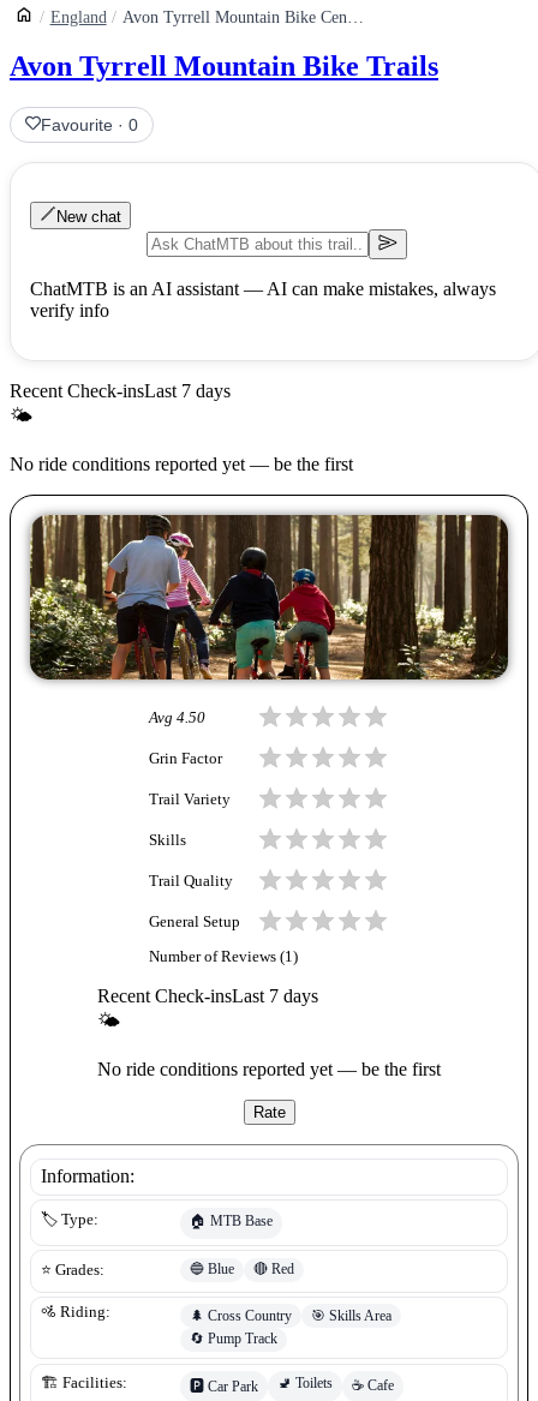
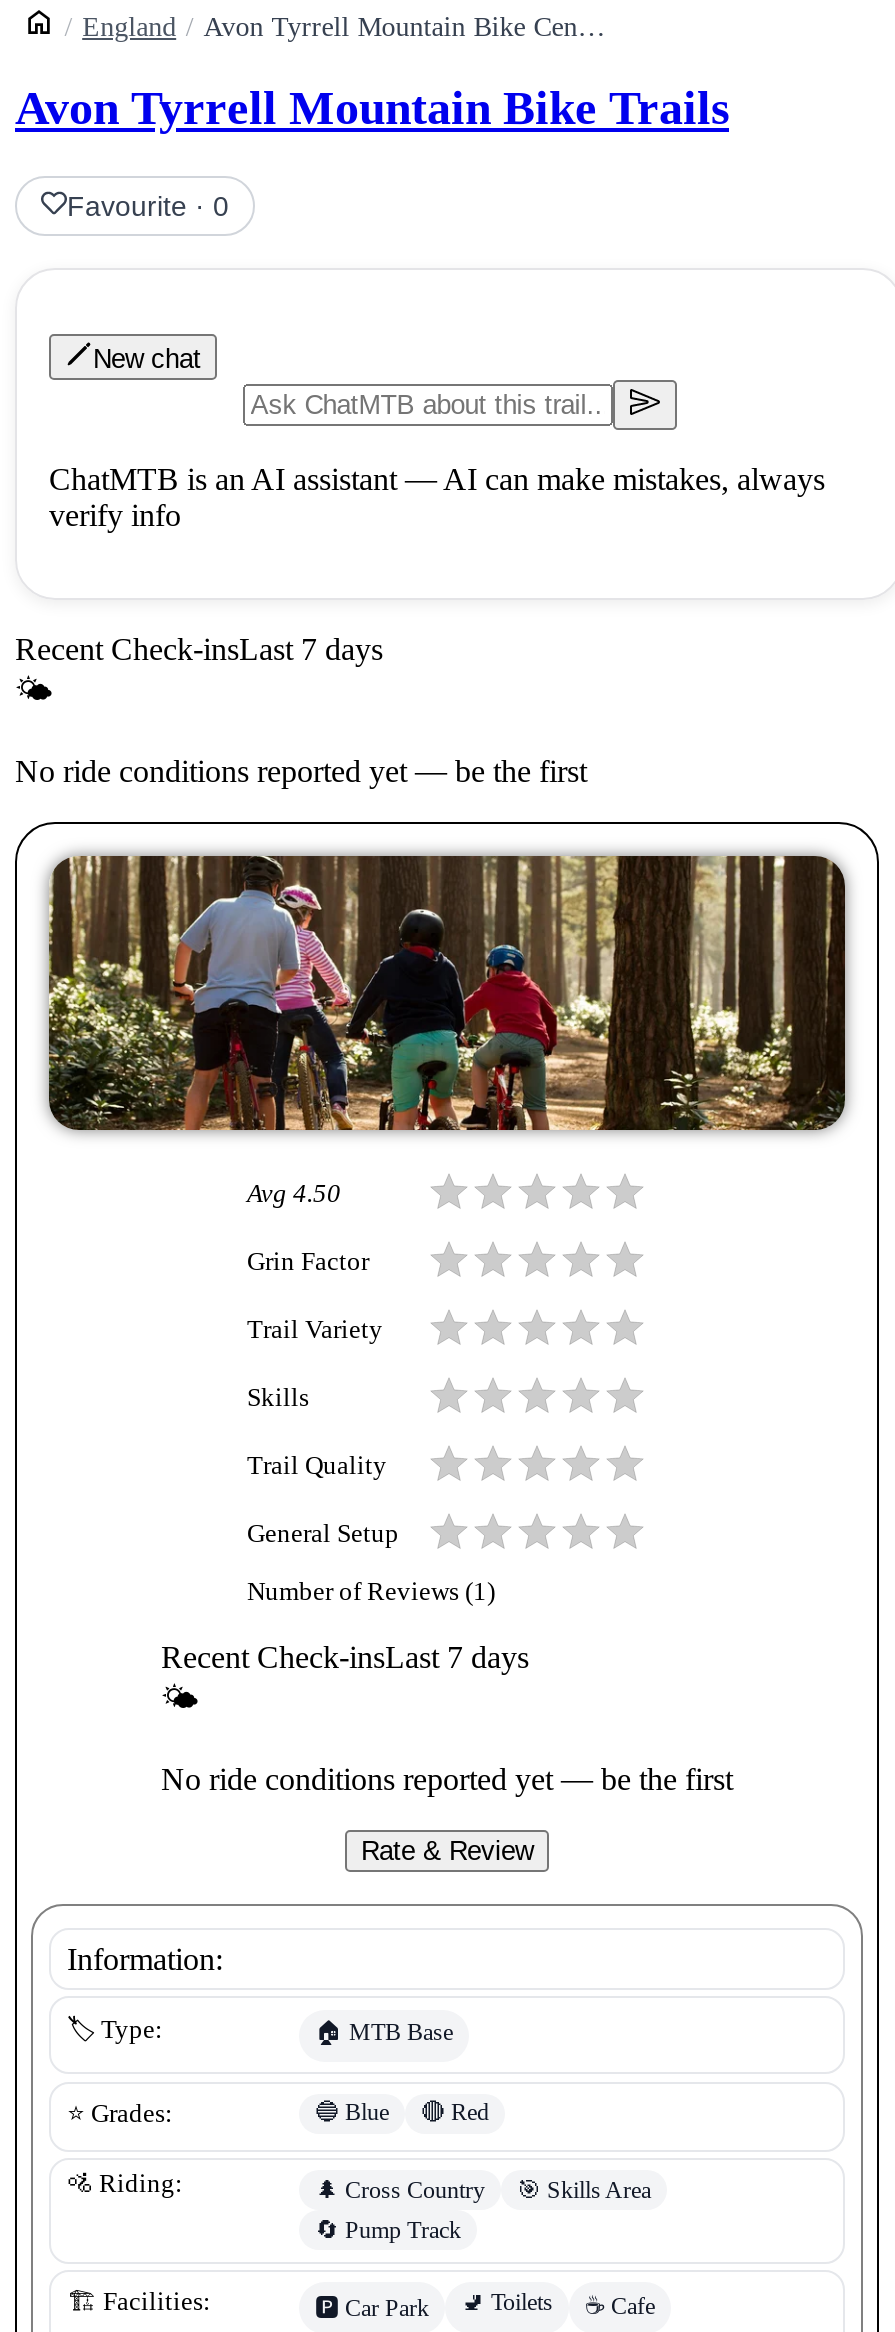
- Rate
+ Rate & Review
